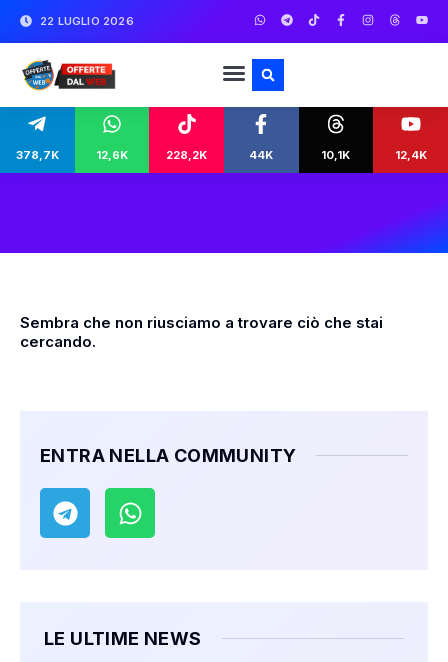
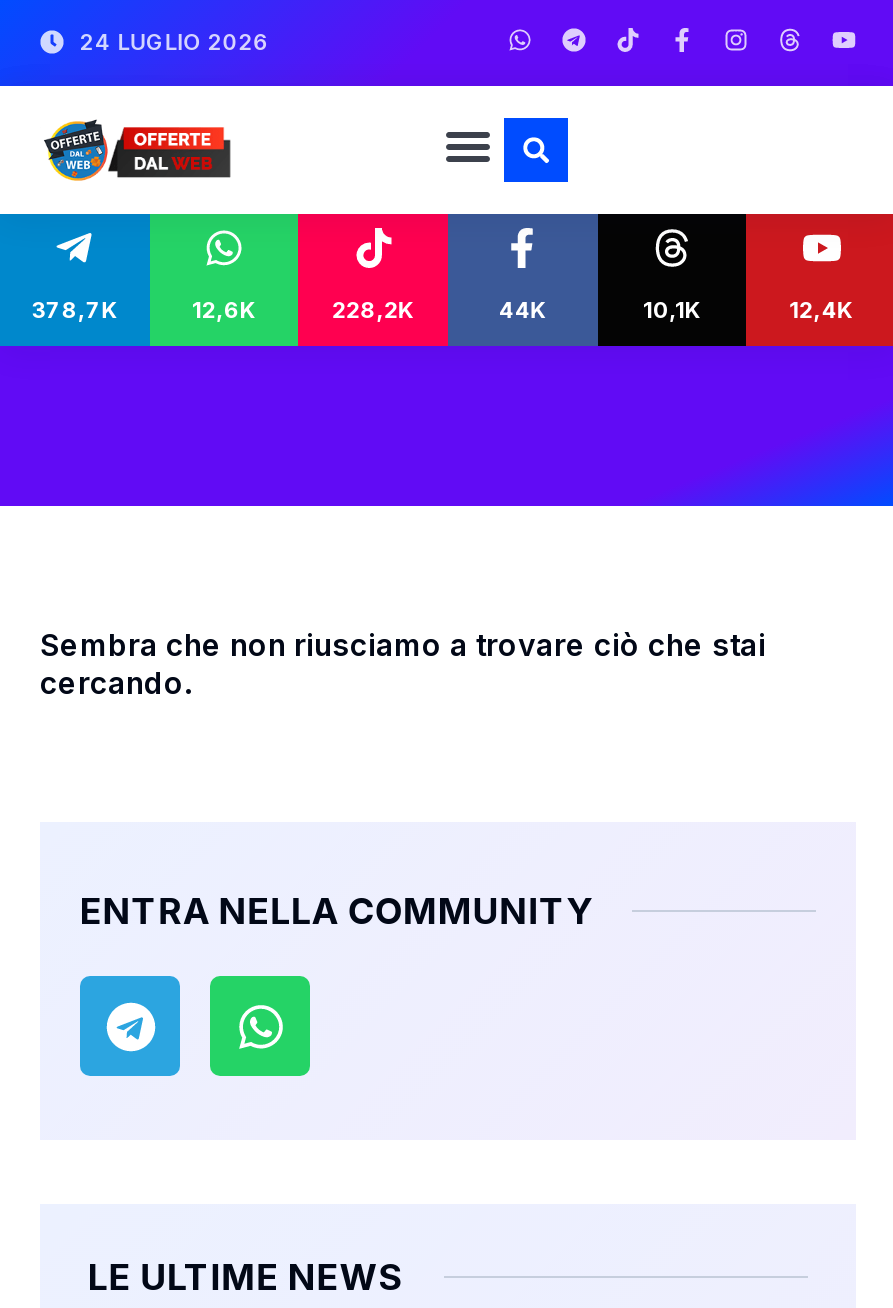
- 22 LUGLIO 2026
+ 24 LUGLIO 2026
